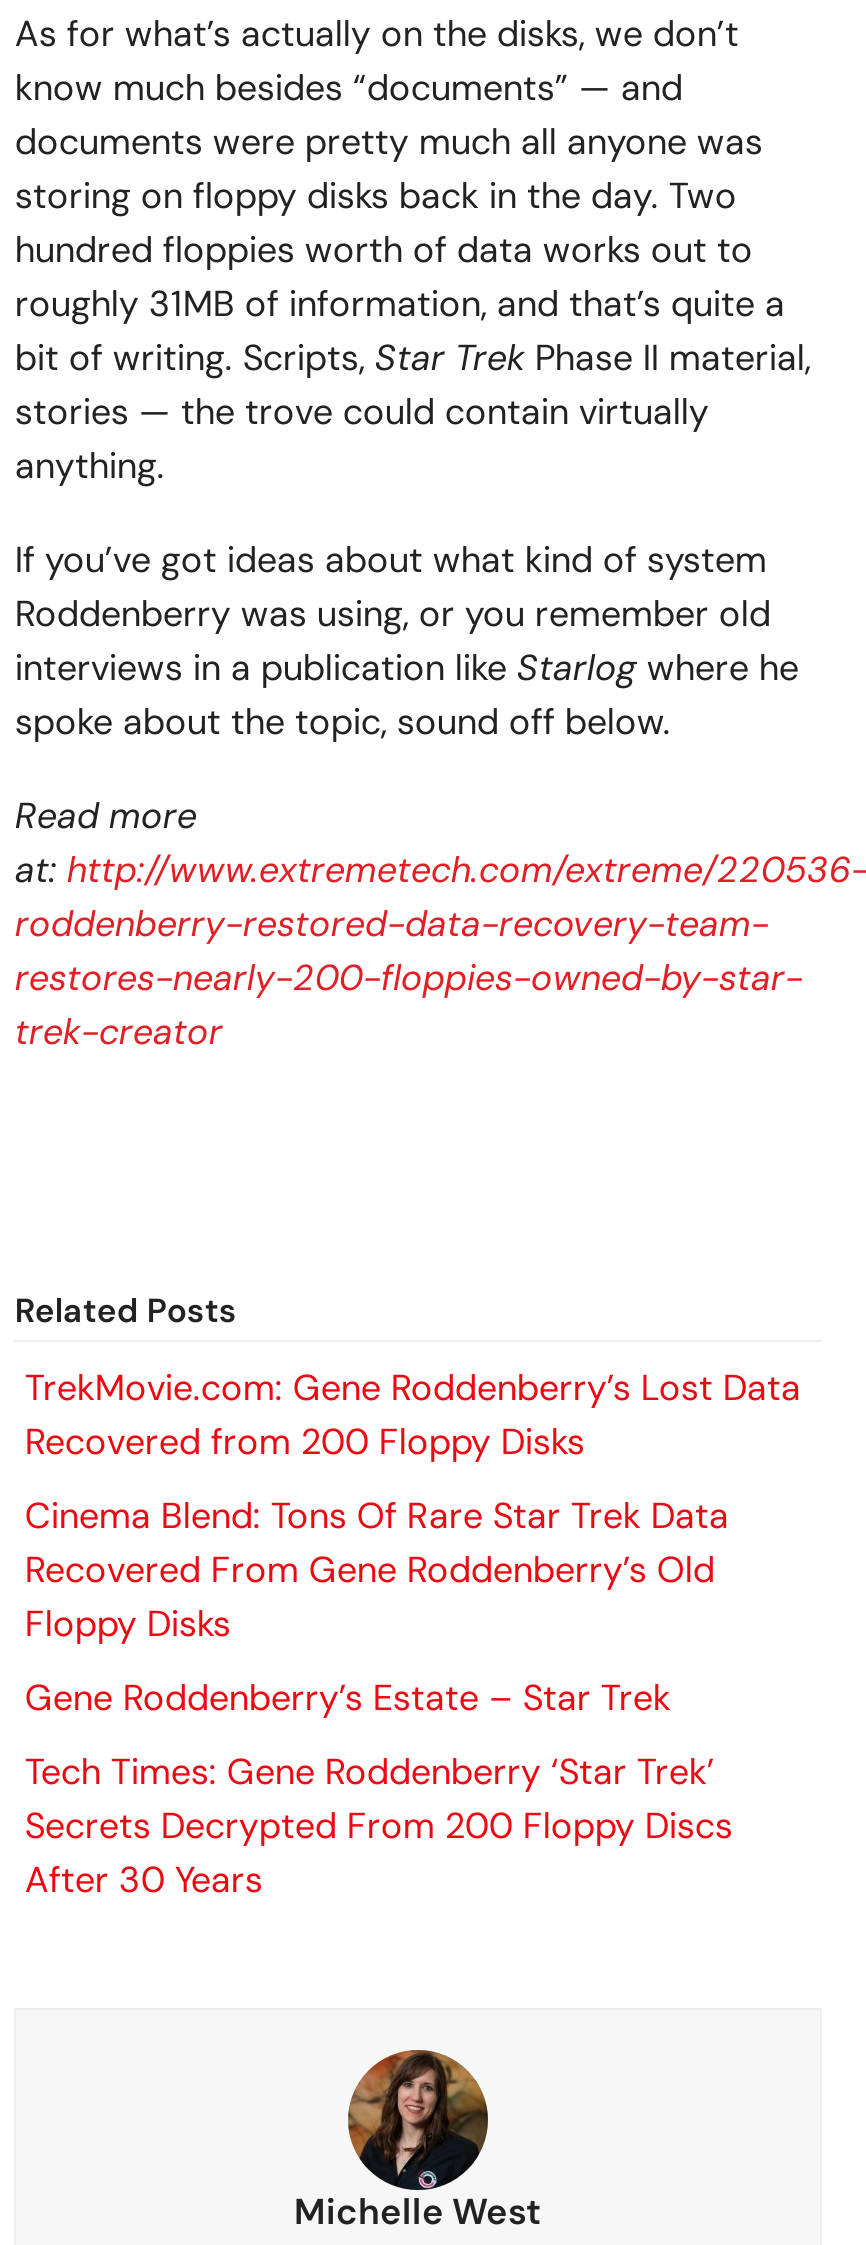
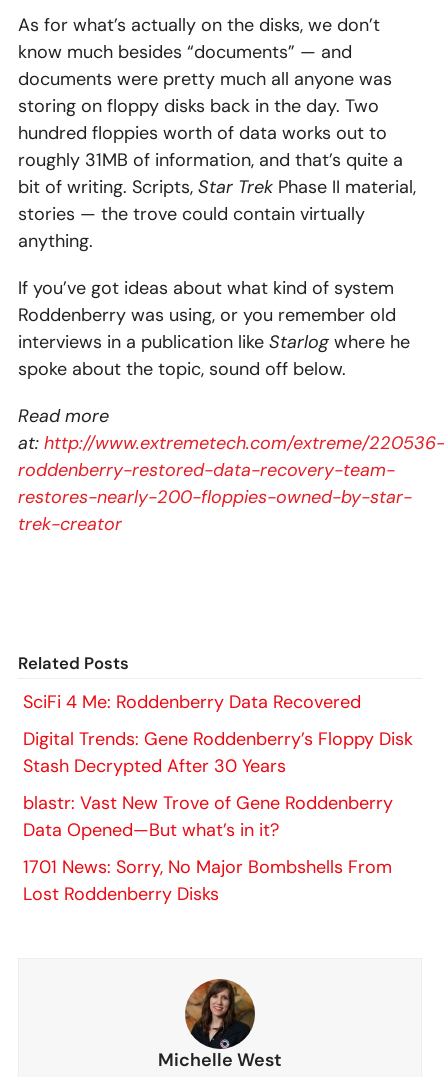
- TrekMovie.com: Gene Roddenberry’s Lost Data
- Recovered from 200 Floppy Disks
+ SciFi 4 Me: Roddenberry Data Recovered

- Cinema Blend: Tons Of Rare Star Trek Data
- Recovered From Gene Roddenberry’s Old
- Floppy Disks
+ Digital Trends: Gene Roddenberry’s Floppy Disk
+ Stash Decrypted After 30 Years

- Gene Roddenberry’s Estate – Star Trek
+ blastr: Vast New Trove of Gene Roddenberry
+ Data Opened—But what’s in it?

- Tech Times: Gene Roddenberry ‘Star Trek’
- Secrets Decrypted From 200 Floppy Discs
- After 30 Years
+ 1701 News: Sorry, No Major Bombshells From
+ Lost Roddenberry Disks
